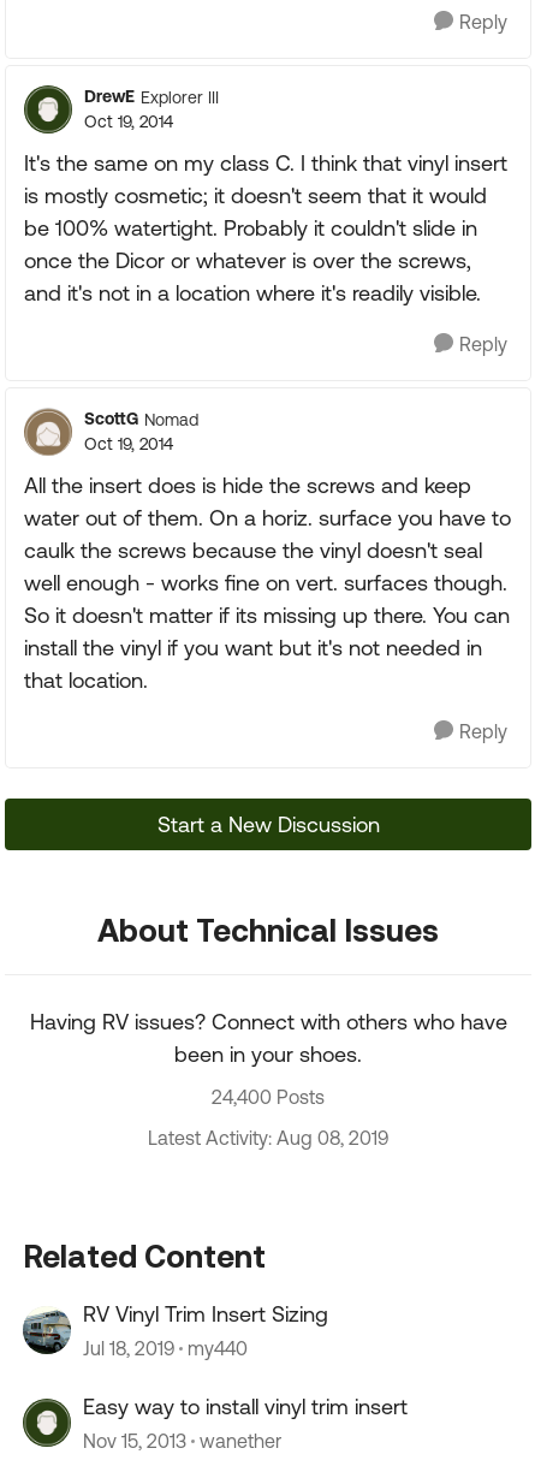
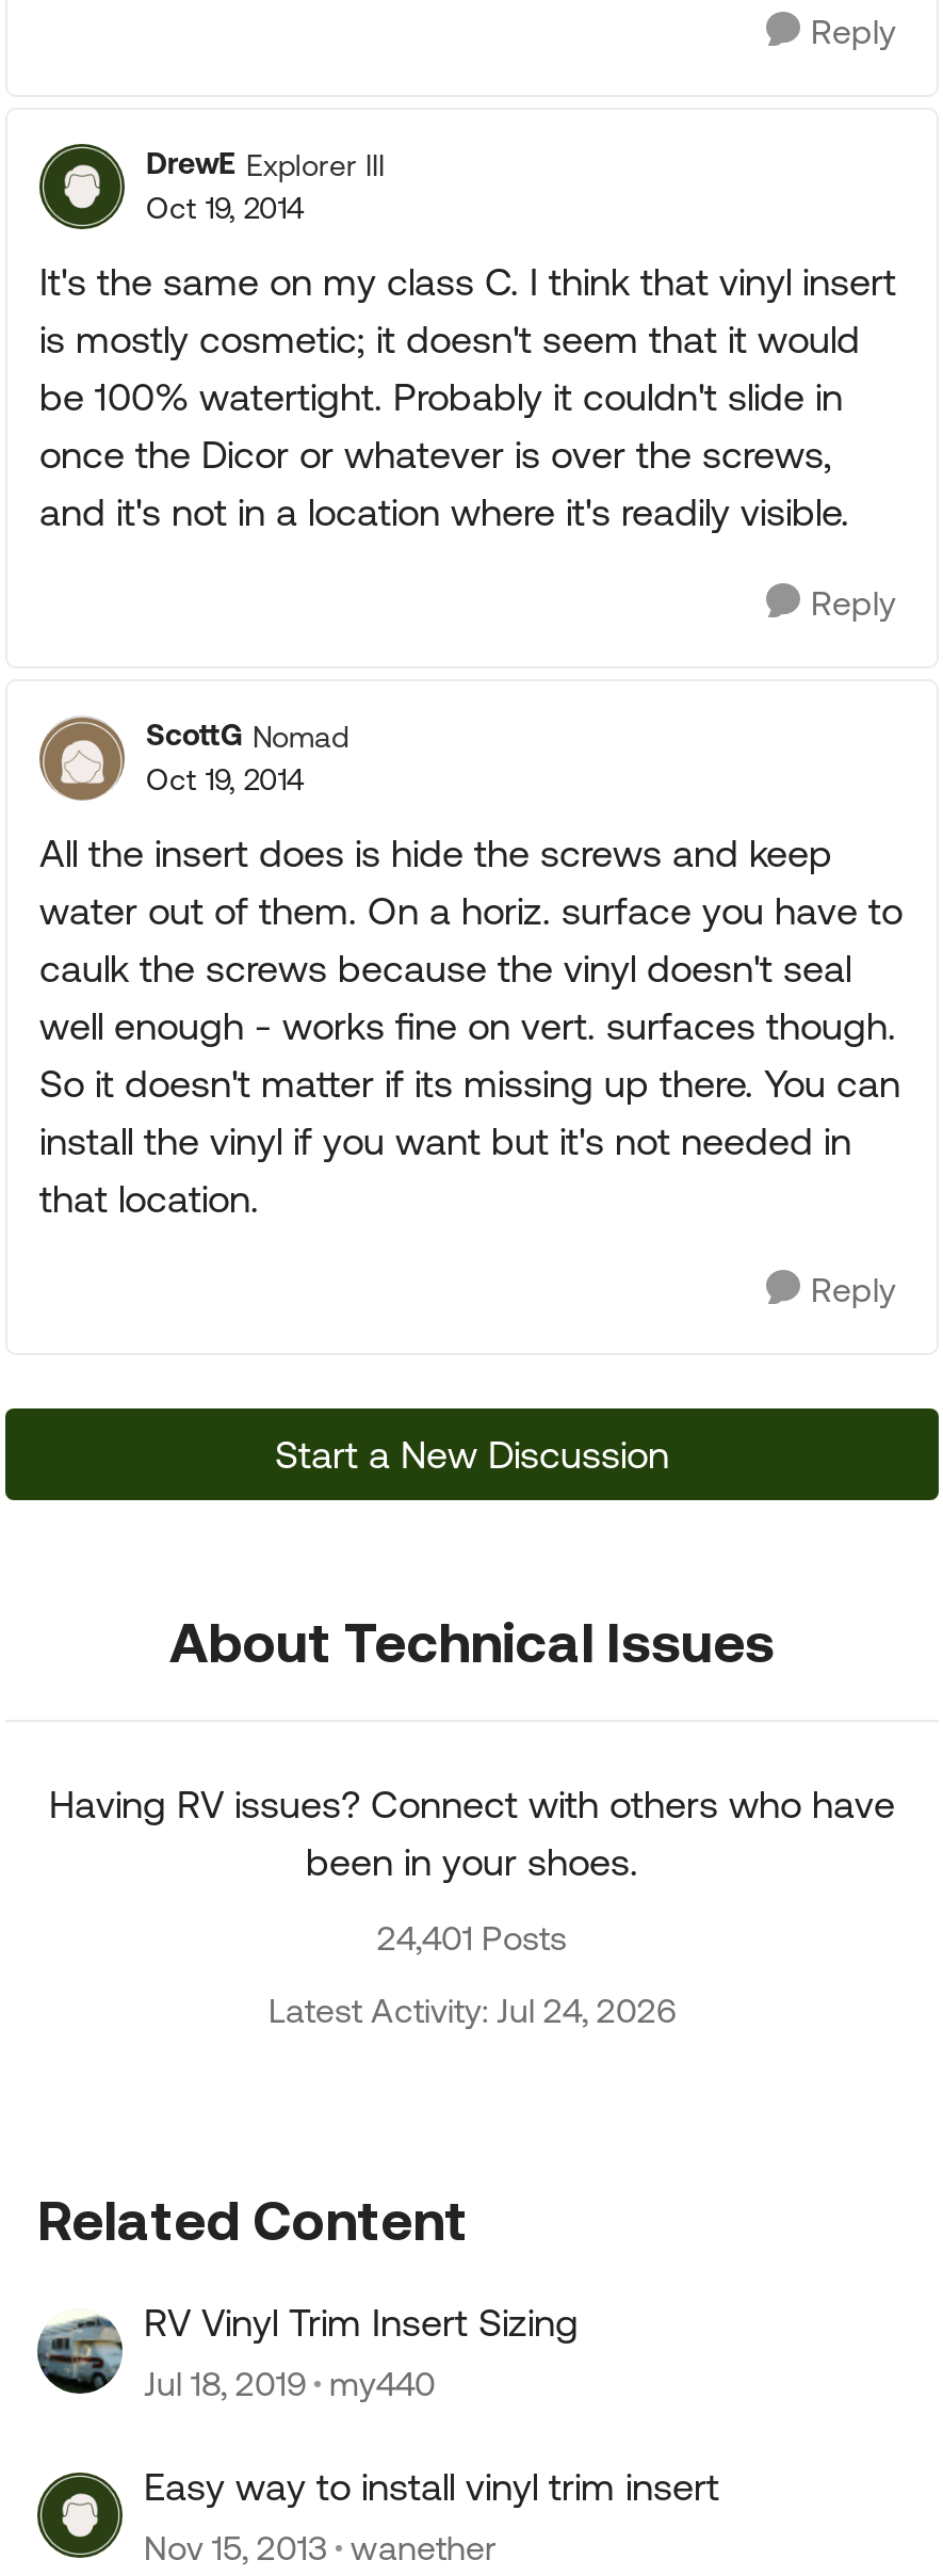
- 24,400 Posts
+ 24,401 Posts

- Latest Activity: Aug 08, 2019
+ Latest Activity: Jul 24, 2026
